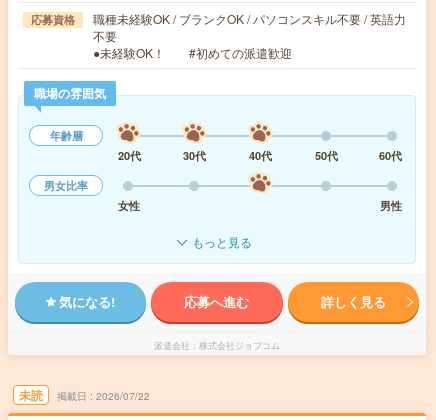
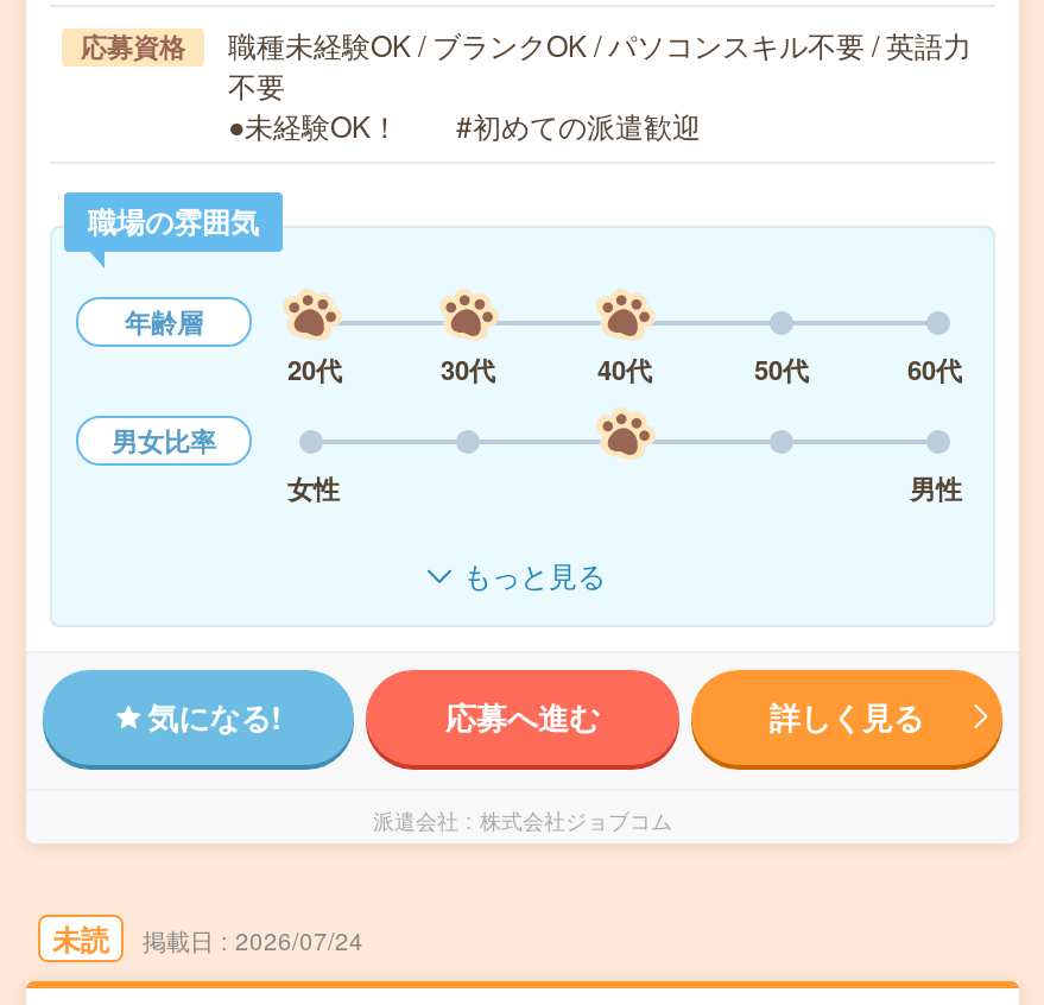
- 2026/07/22
+ 2026/07/24
